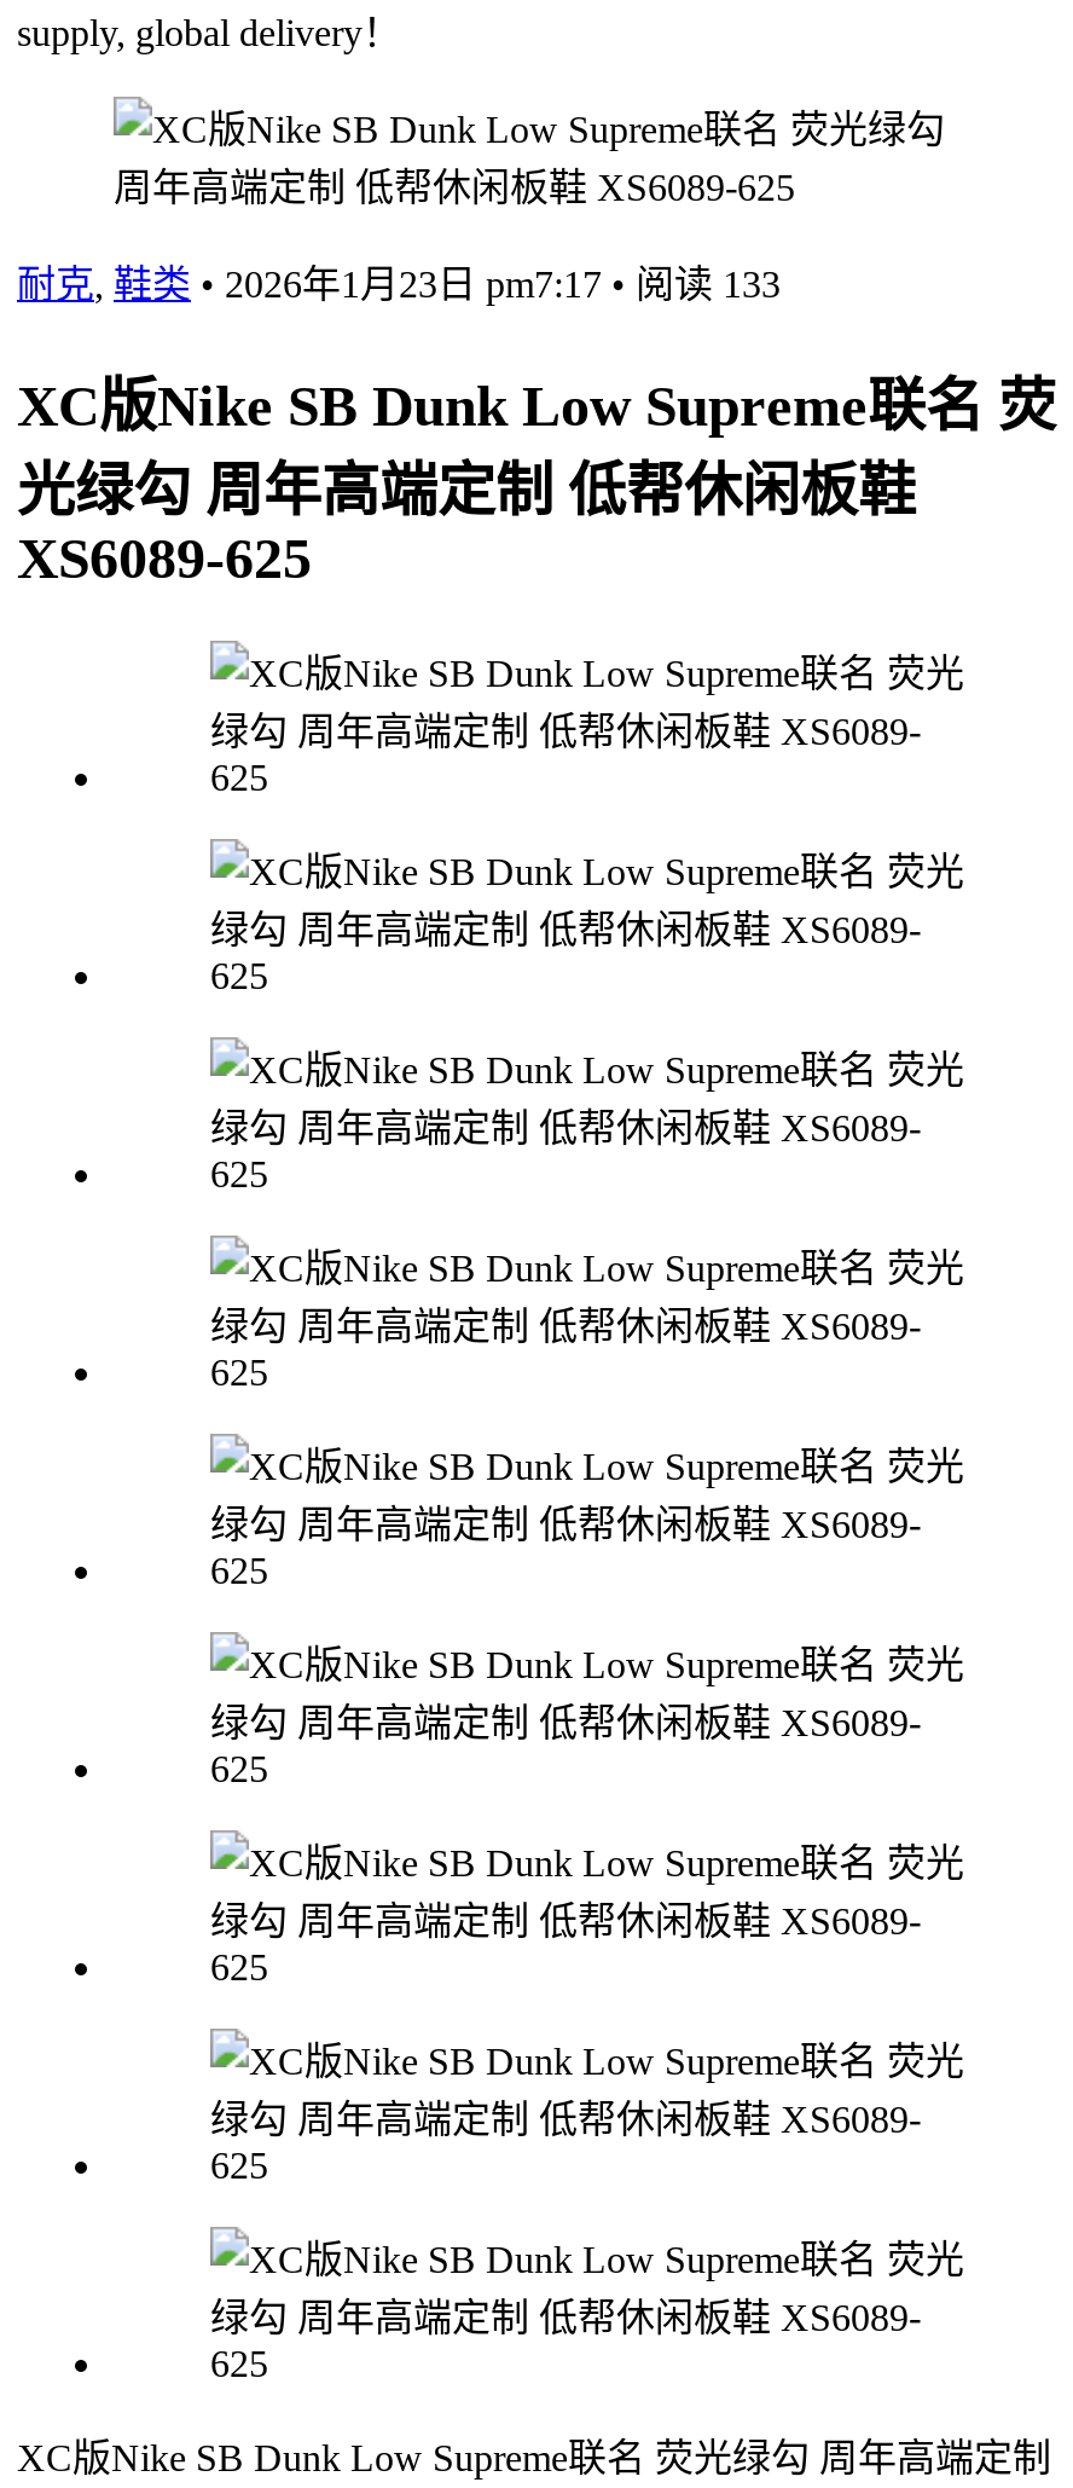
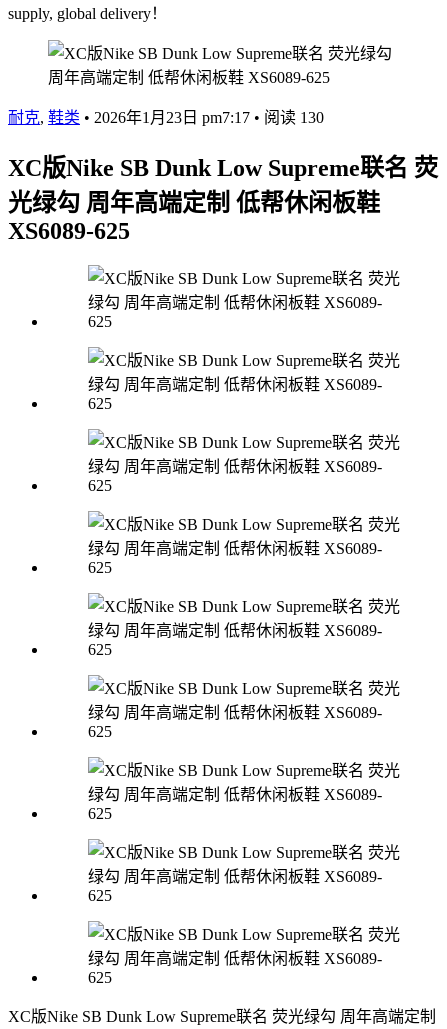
- 耐克,鞋类 • 2026年1月23日 pm7:17 • 阅读 133
+ 耐克,鞋类 • 2026年1月23日 pm7:17 • 阅读 130
